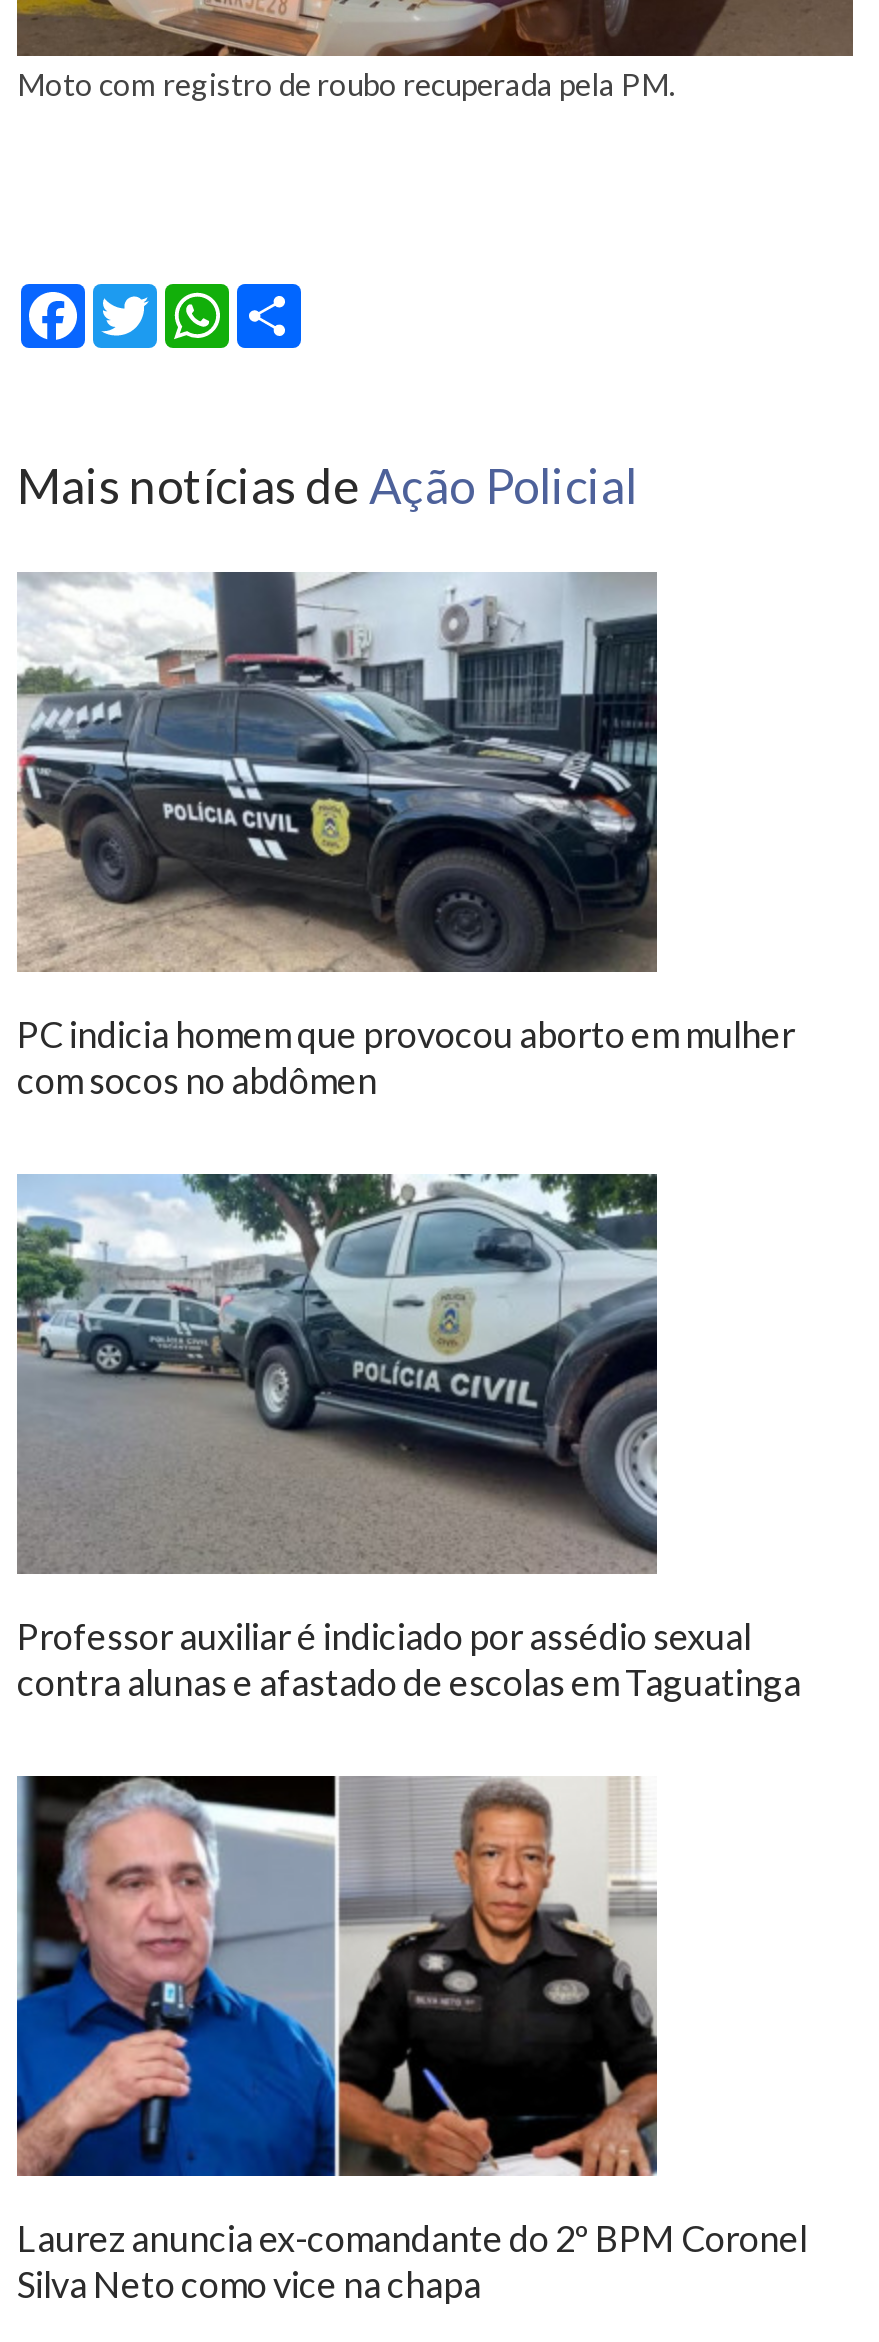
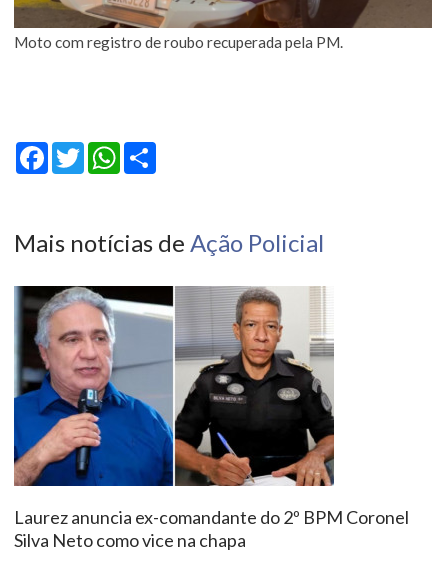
- [image]
- PC indicia homem que provocou aborto em mulher
- com socos no abdômen

- [image]
- Professor auxiliar é indiciado por assédio sexual
- contra alunas e afastado de escolas em Taguatinga
